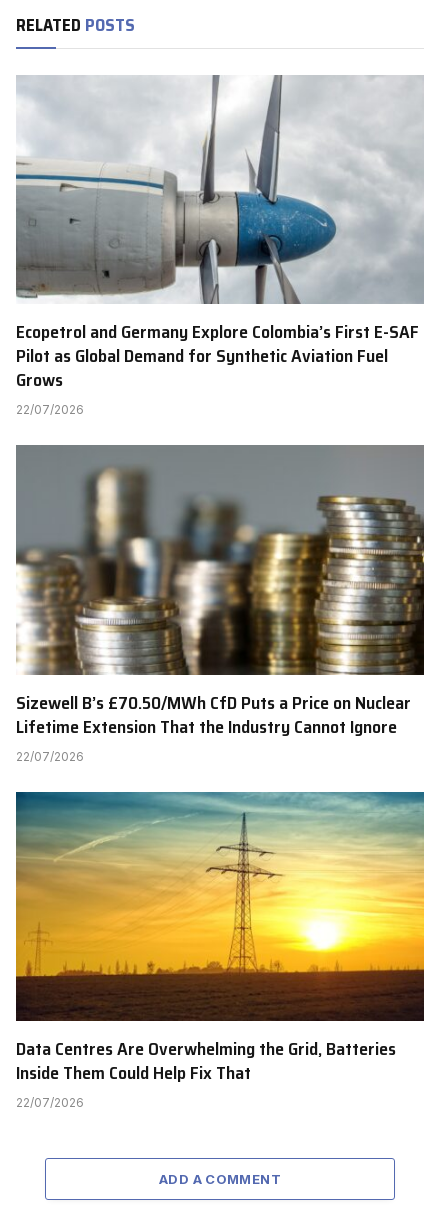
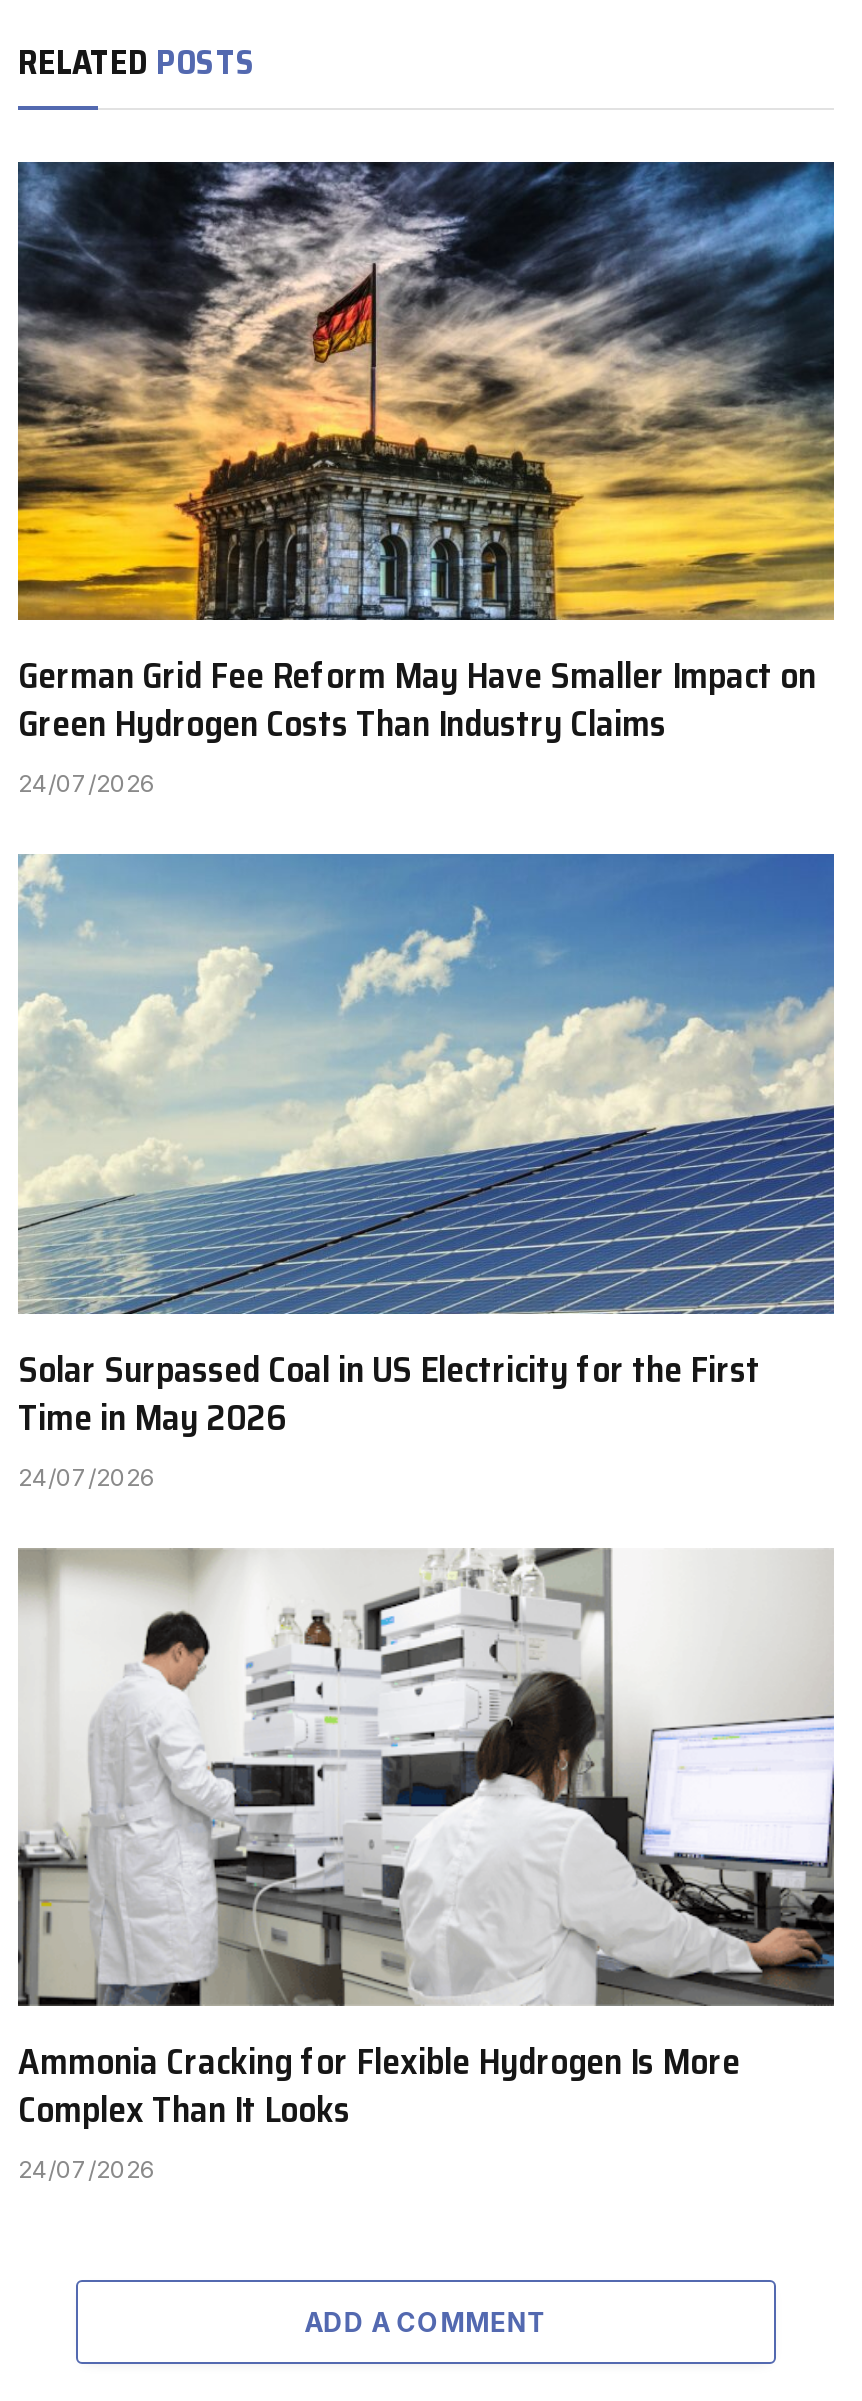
- [image]
- Ecopetrol and Germany Explore Colombia’s First E-SAF
- Pilot as Global Demand for Synthetic Aviation Fuel
- Grows
- 22/07/2026
+ [image]
+ German Grid Fee Reform May Have Smaller Impact on
+ Green Hydrogen Costs Than Industry Claims
+ 24/07/2026

- [image]
- Sizewell B’s £70.50/MWh CfD Puts a Price on Nuclear
- Lifetime Extension That the Industry Cannot Ignore
- 22/07/2026
+ [image]
+ Solar Surpassed Coal in US Electricity for the First
+ Time in May 2026
+ 24/07/2026

- [image]
- Data Centres Are Overwhelming the Grid, Batteries
- Inside Them Could Help Fix That
- 22/07/2026
+ [image]
+ Ammonia Cracking for Flexible Hydrogen Is More
+ Complex Than It Looks
+ 24/07/2026
